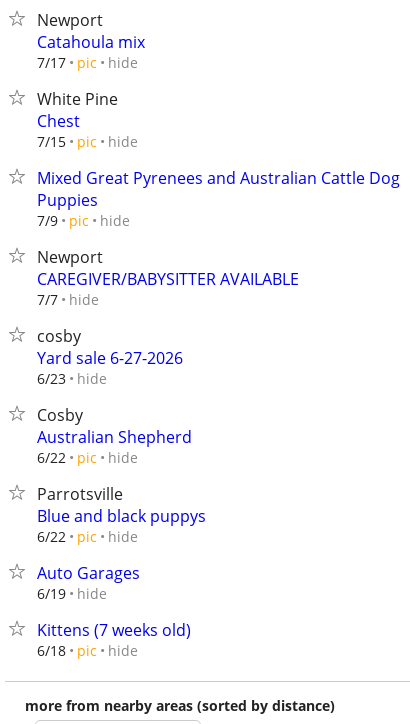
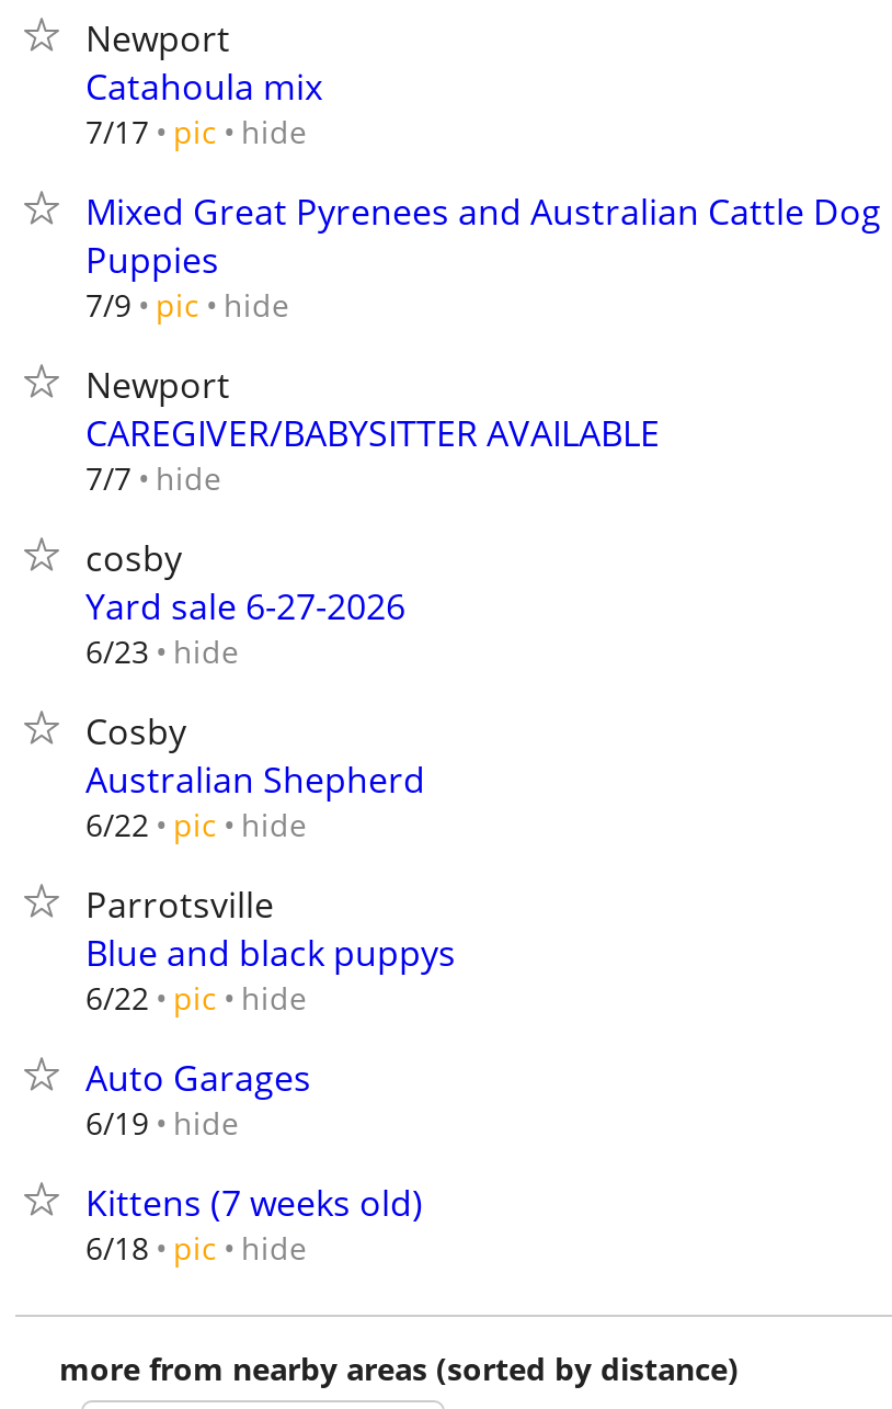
- White Pine
- Chest
- 7/15 pic hide
